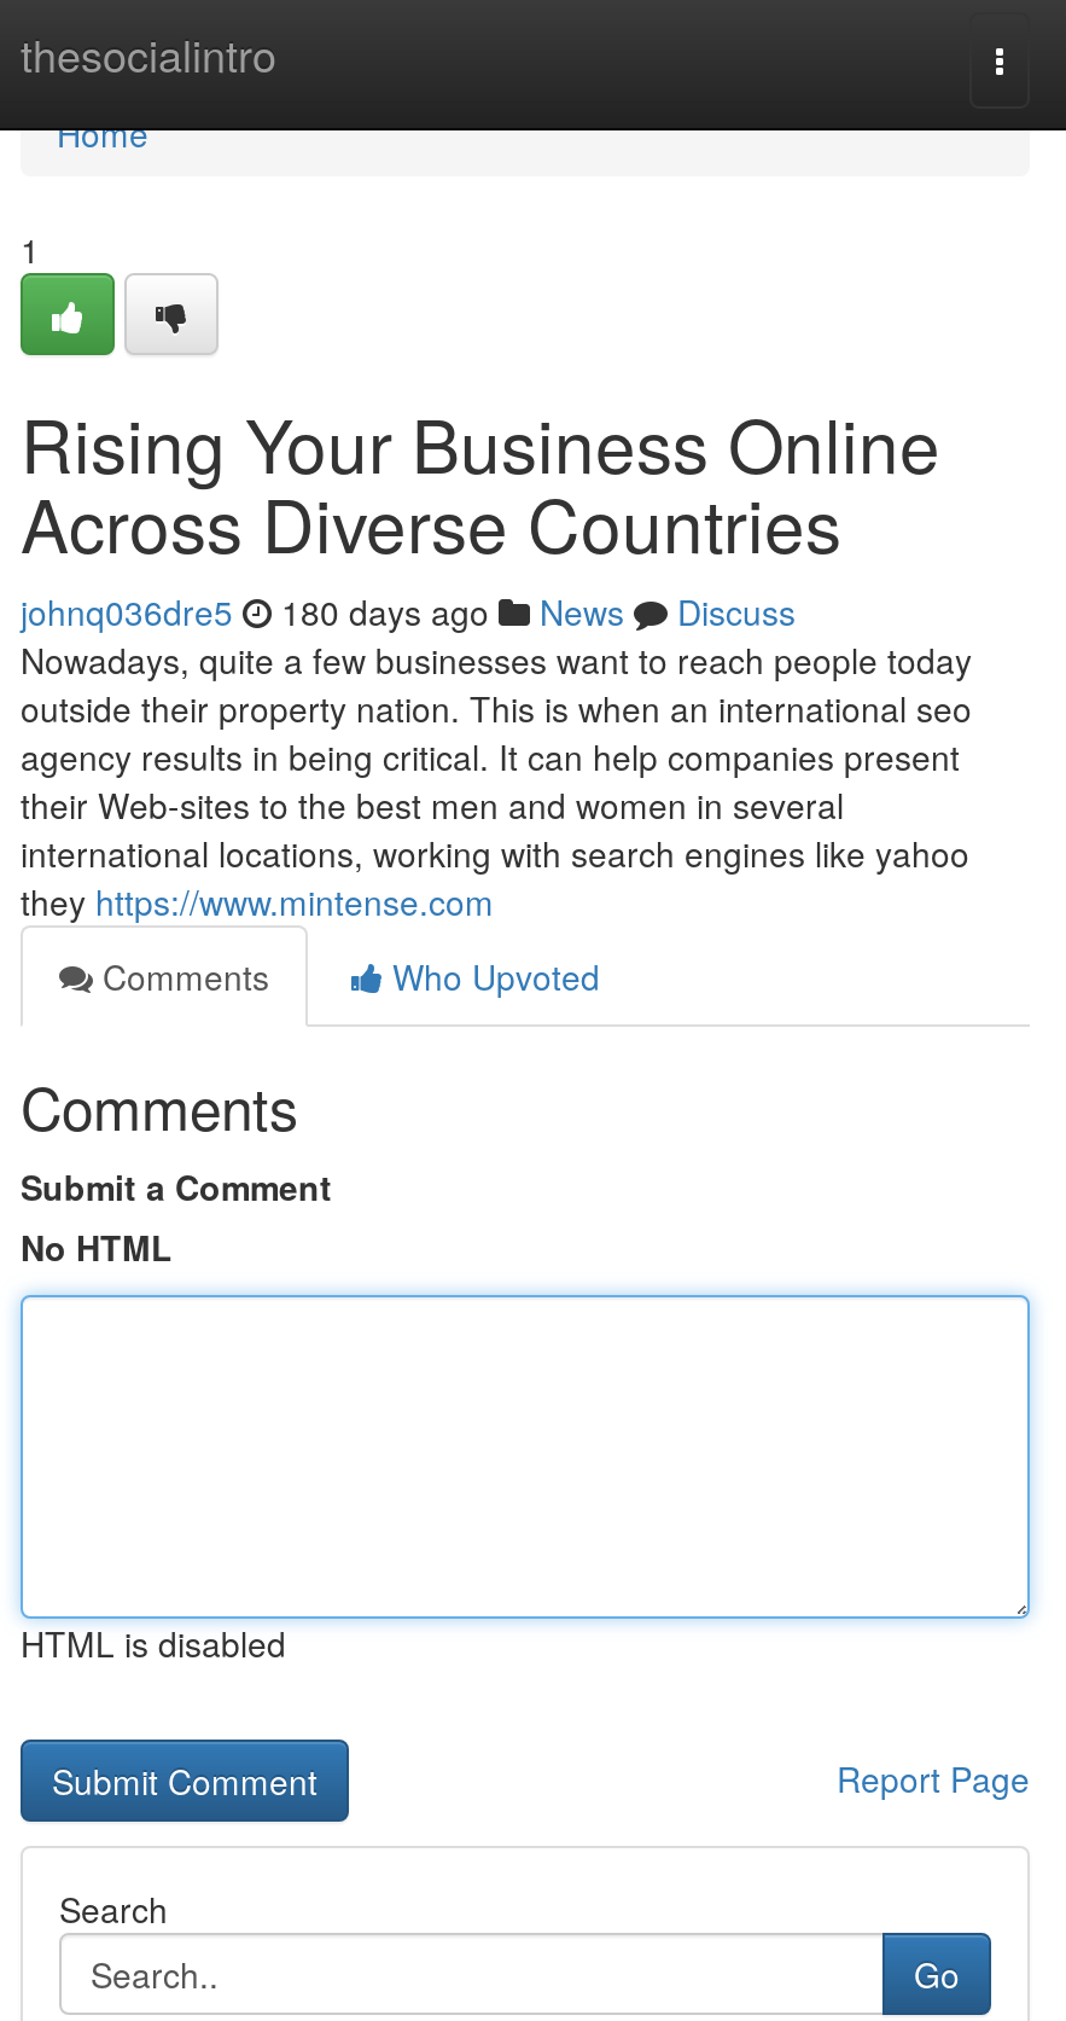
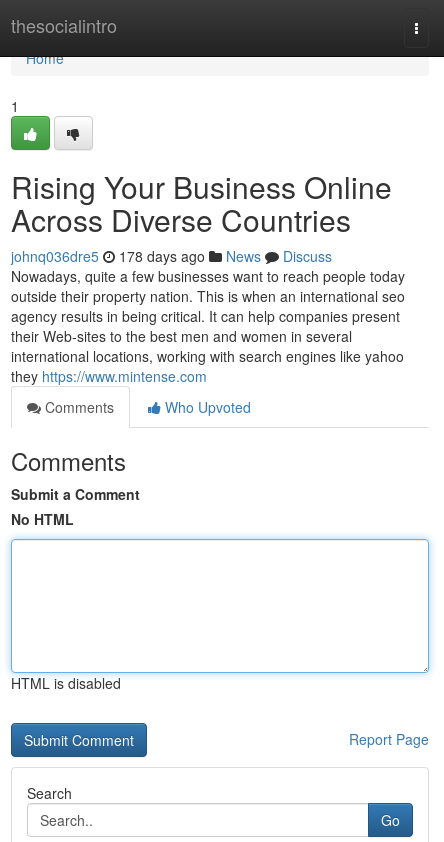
- johnq036dre5 180 days ago News Discuss
+ johnq036dre5 178 days ago News Discuss
